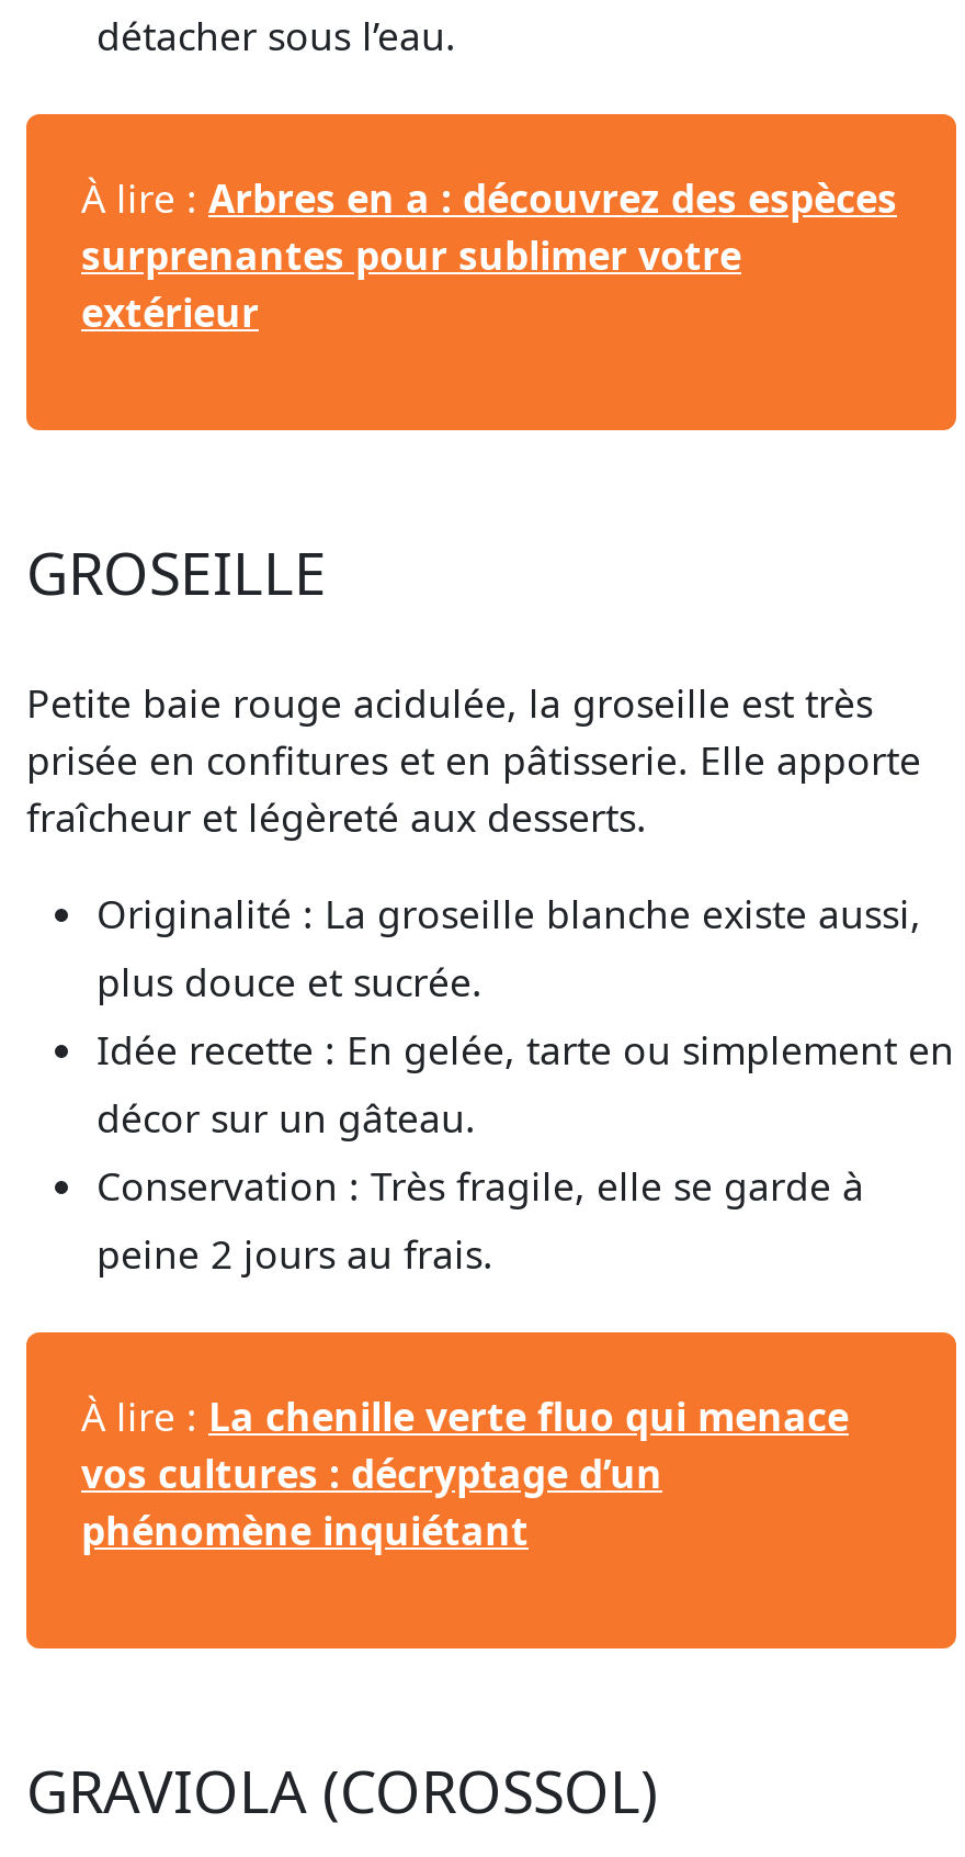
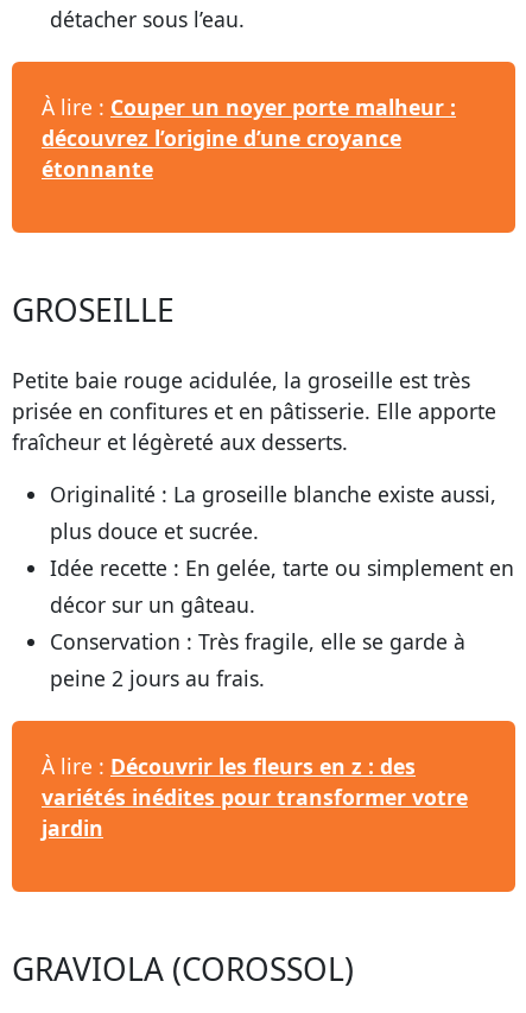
- À lire : Arbres en a : découvrez des espèces
- surprenantes pour sublimer votre
- extérieur
+ À lire : Couper un noyer porte malheur :
+ découvrez l’origine d’une croyance
+ étonnante

- À lire : La chenille verte fluo qui menace
- vos cultures : décryptage d’un
- phénomène inquiétant
+ À lire : Découvrir les fleurs en z : des
+ variétés inédites pour transformer votre
+ jardin
